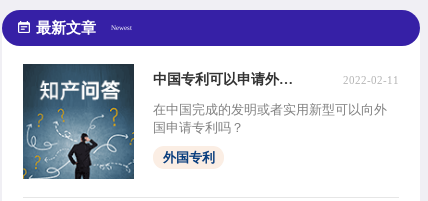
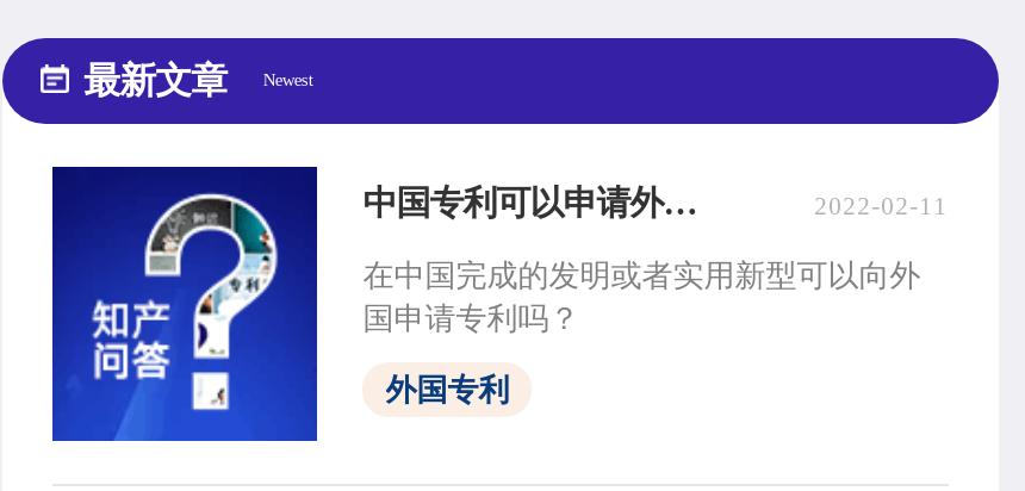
- [image]
+ [image]
